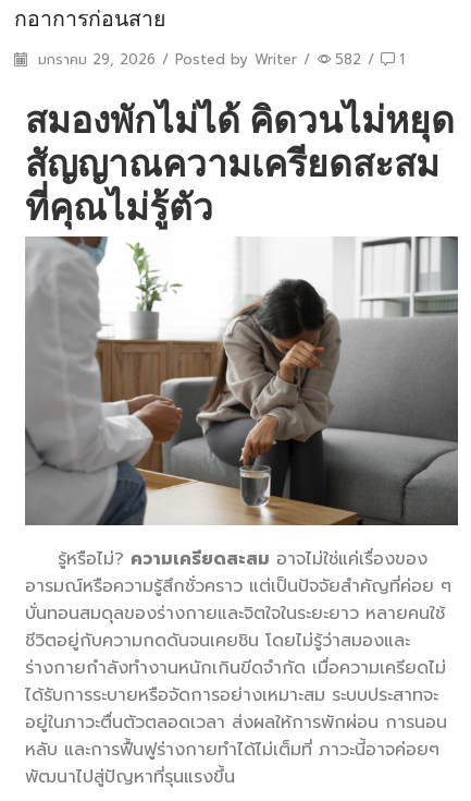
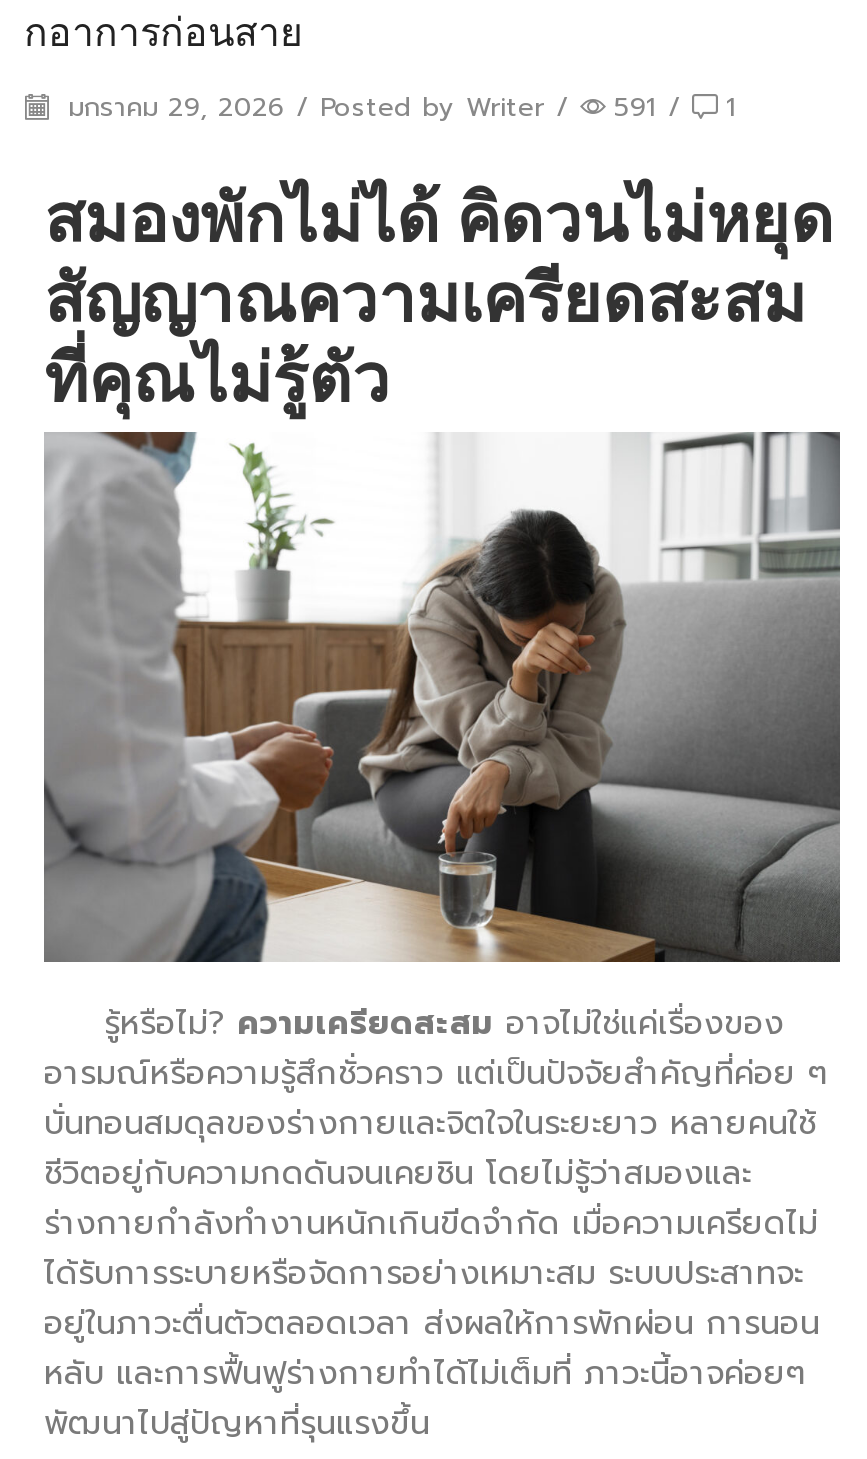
- มกราคม 29, 2026 / Posted by Writer / 582 / 1
+ มกราคม 29, 2026 / Posted by Writer / 591 / 1
